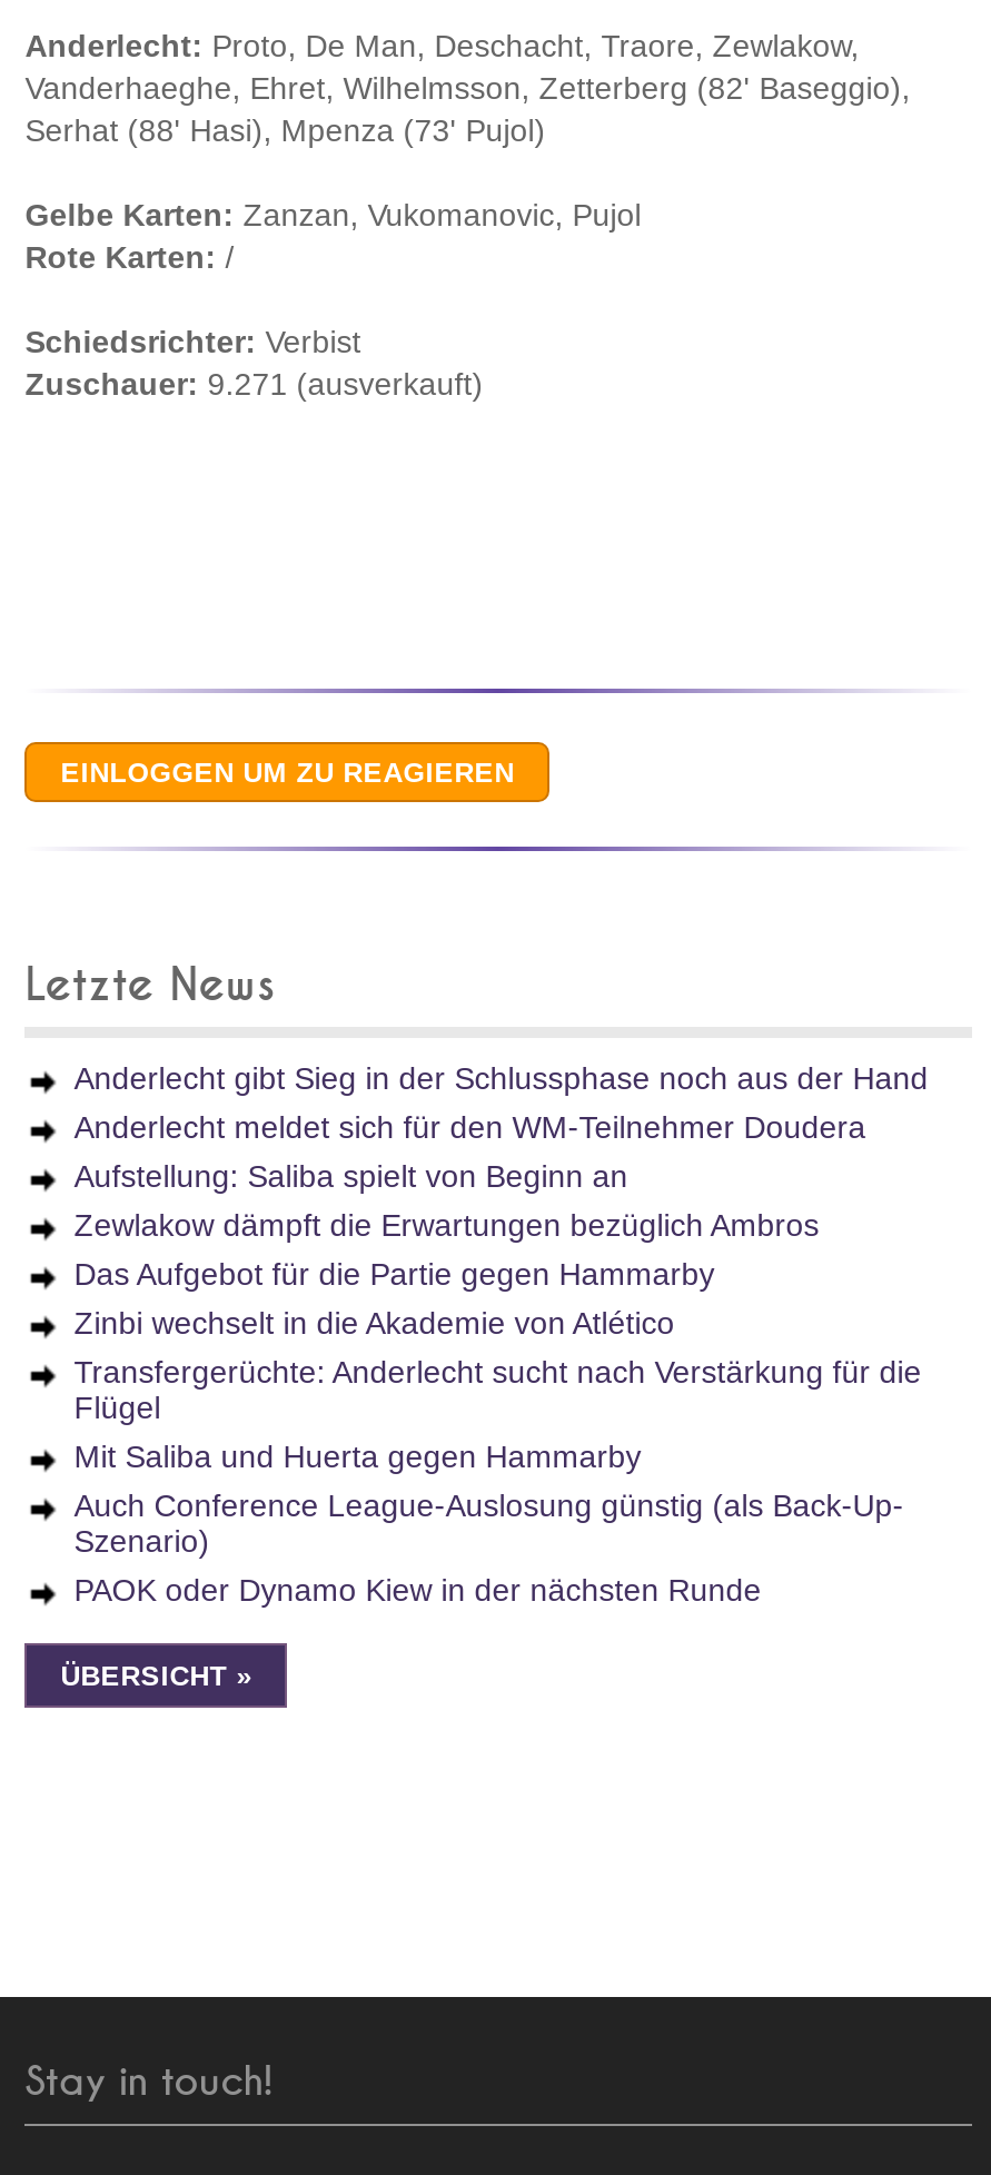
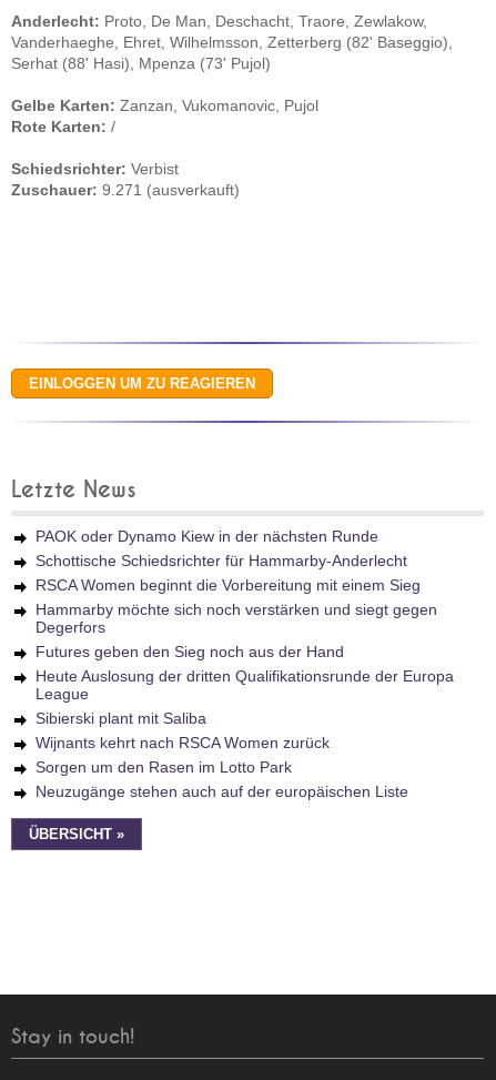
- Anderlecht gibt Sieg in der Schlussphase noch aus der Hand
- Anderlecht meldet sich für den WM-Teilnehmer Doudera
- Aufstellung: Saliba spielt von Beginn an
- Zewlakow dämpft die Erwartungen bezüglich Ambros
- Das Aufgebot für die Partie gegen Hammarby
- Zinbi wechselt in die Akademie von Atlético
- Transfergerüchte: Anderlecht sucht nach Verstärkung für die
- Flügel
- Mit Saliba und Huerta gegen Hammarby
- Auch Conference League-Auslosung günstig (als Back-Up-
- Szenario)

moved up: PAOK oder Dynamo Kiew in der nächsten Runde

+ Schottische Schiedsrichter für Hammarby-Anderlecht
+ RSCA Women beginnt die Vorbereitung mit einem Sieg
+ Hammarby möchte sich noch verstärken und siegt gegen
+ Degerfors
+ Futures geben den Sieg noch aus der Hand
+ Heute Auslosung der dritten Qualifikationsrunde der Europa
+ League
+ Sibierski plant mit Saliba
+ Wijnants kehrt nach RSCA Women zurück
+ Sorgen um den Rasen im Lotto Park
+ Neuzugänge stehen auch auf der europäischen Liste
